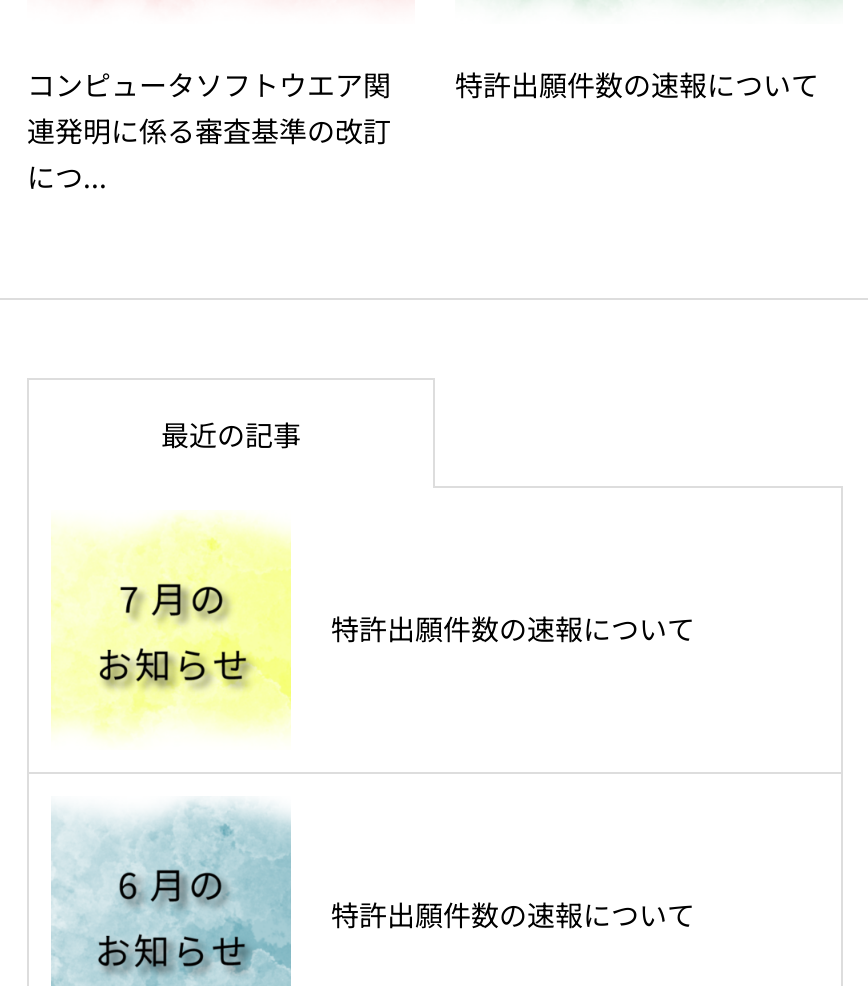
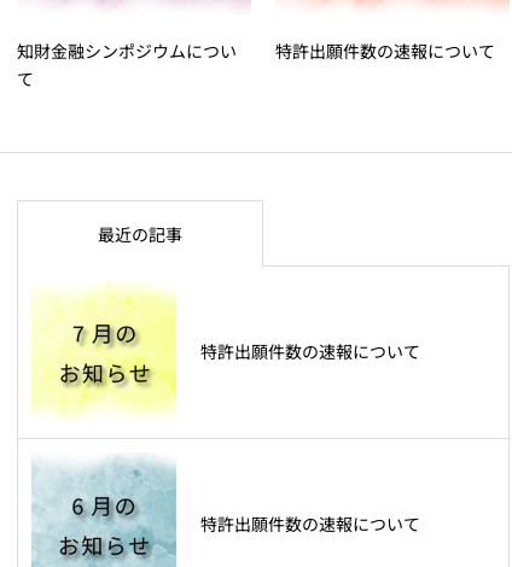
- コンピュータソフトウエア関
- 連発明に係る審査基準の改訂
- につ...
+ 知財金融シンポジウムについ
+ て
